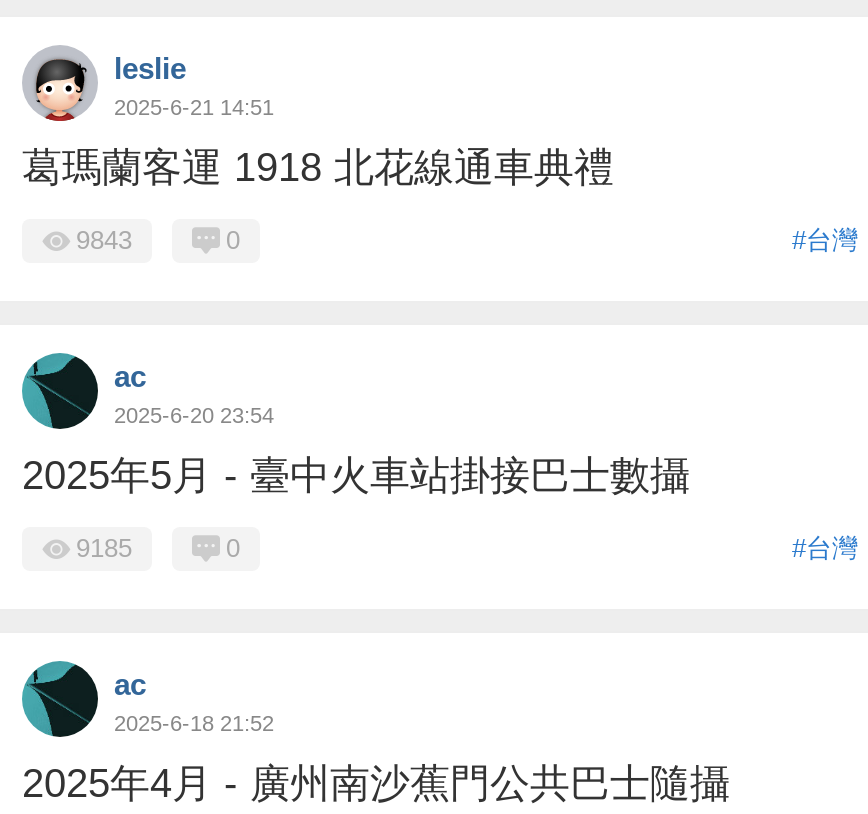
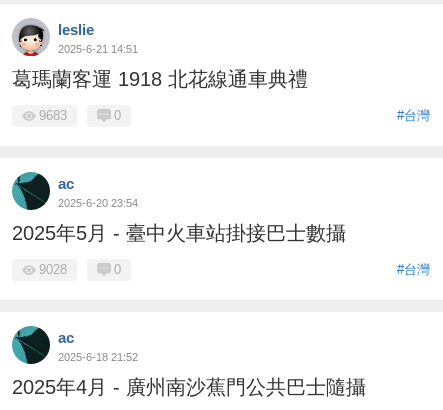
- 9843
+ 9683

- 9185
+ 9028
